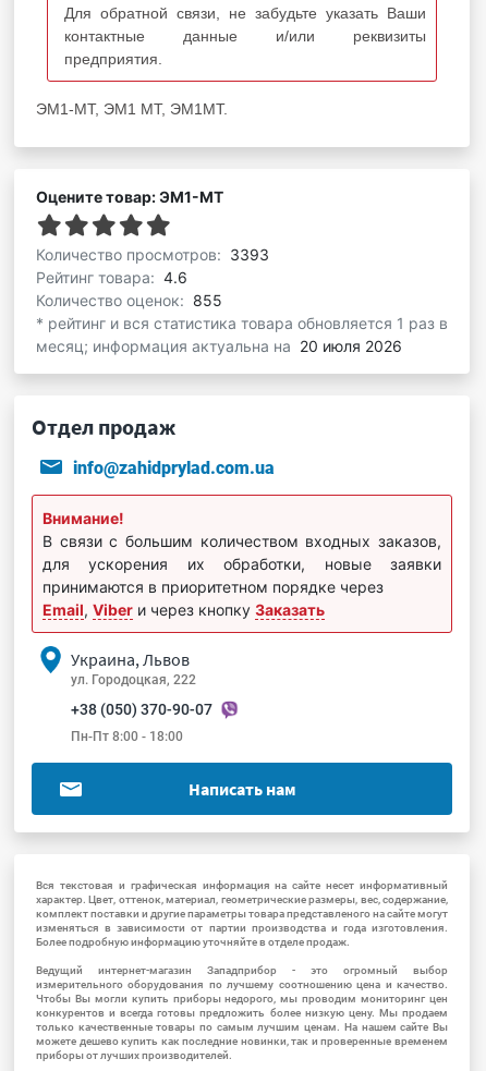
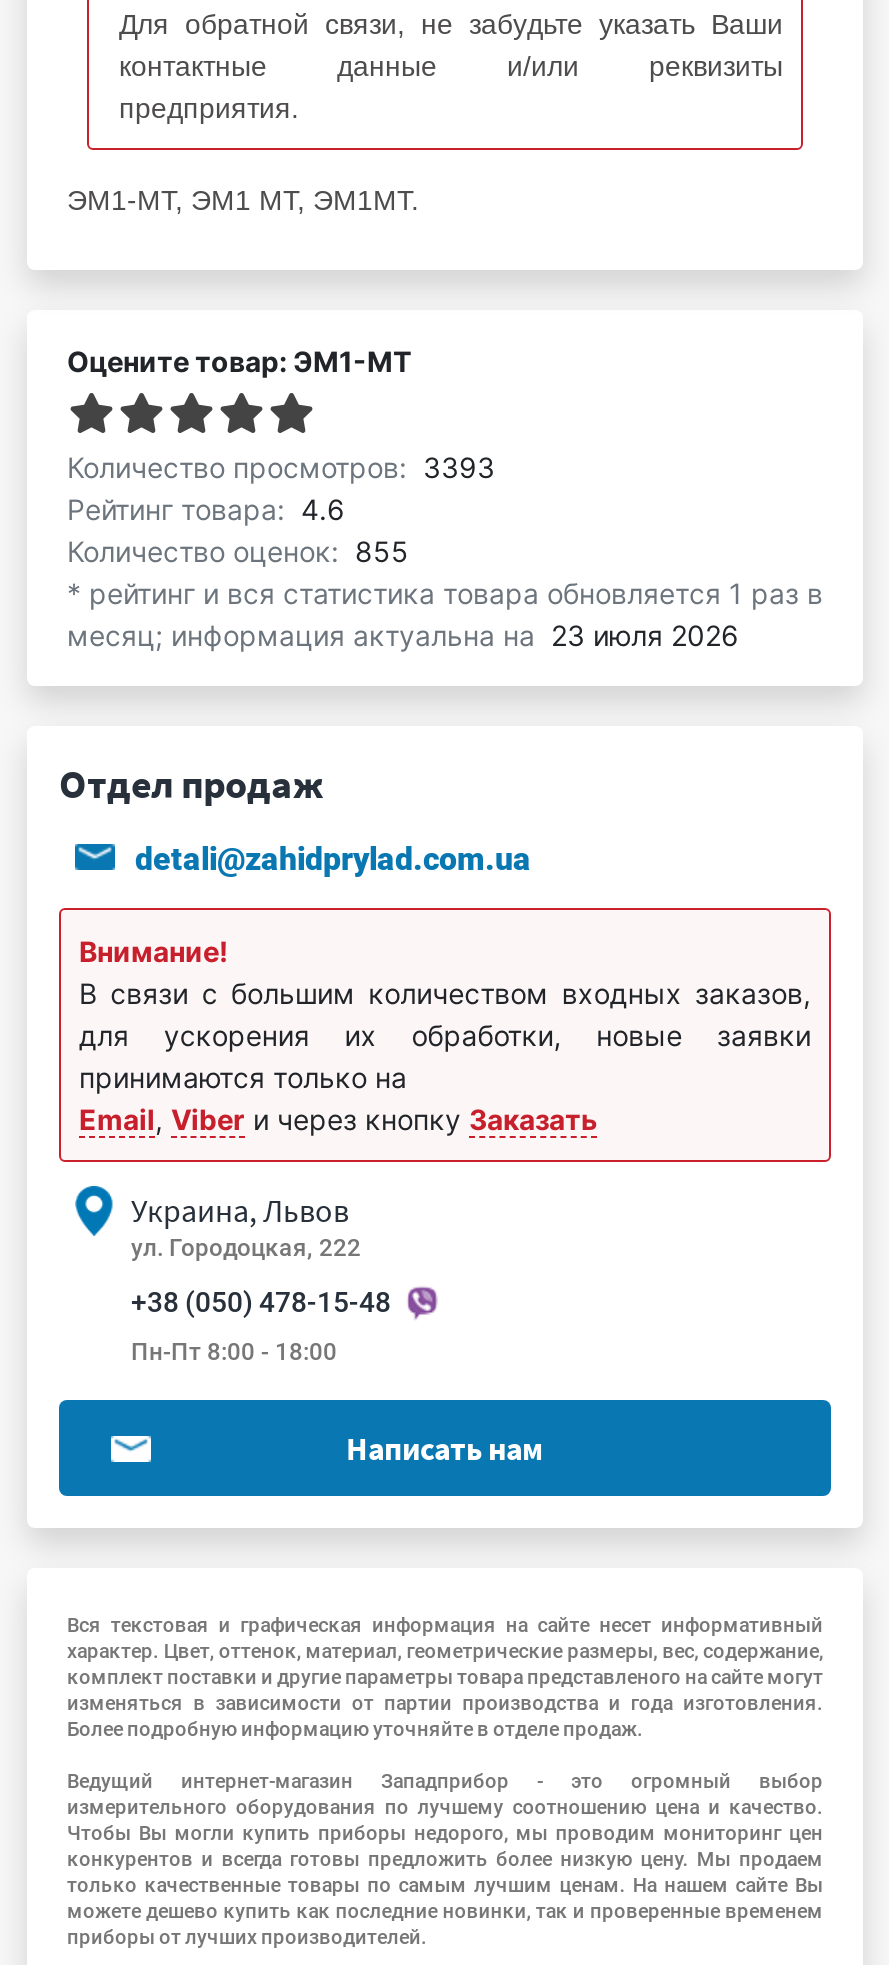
- месяц; информация актуальна на 20 июля 2026
+ месяц; информация актуальна на 23 июля 2026

- info@zahidprylad.com.ua
+ detali@zahidprylad.com.ua

- принимаются в приоритетном порядке через
+ принимаются только на

- +38 (050) 370-90-07
+ +38 (050) 478-15-48
